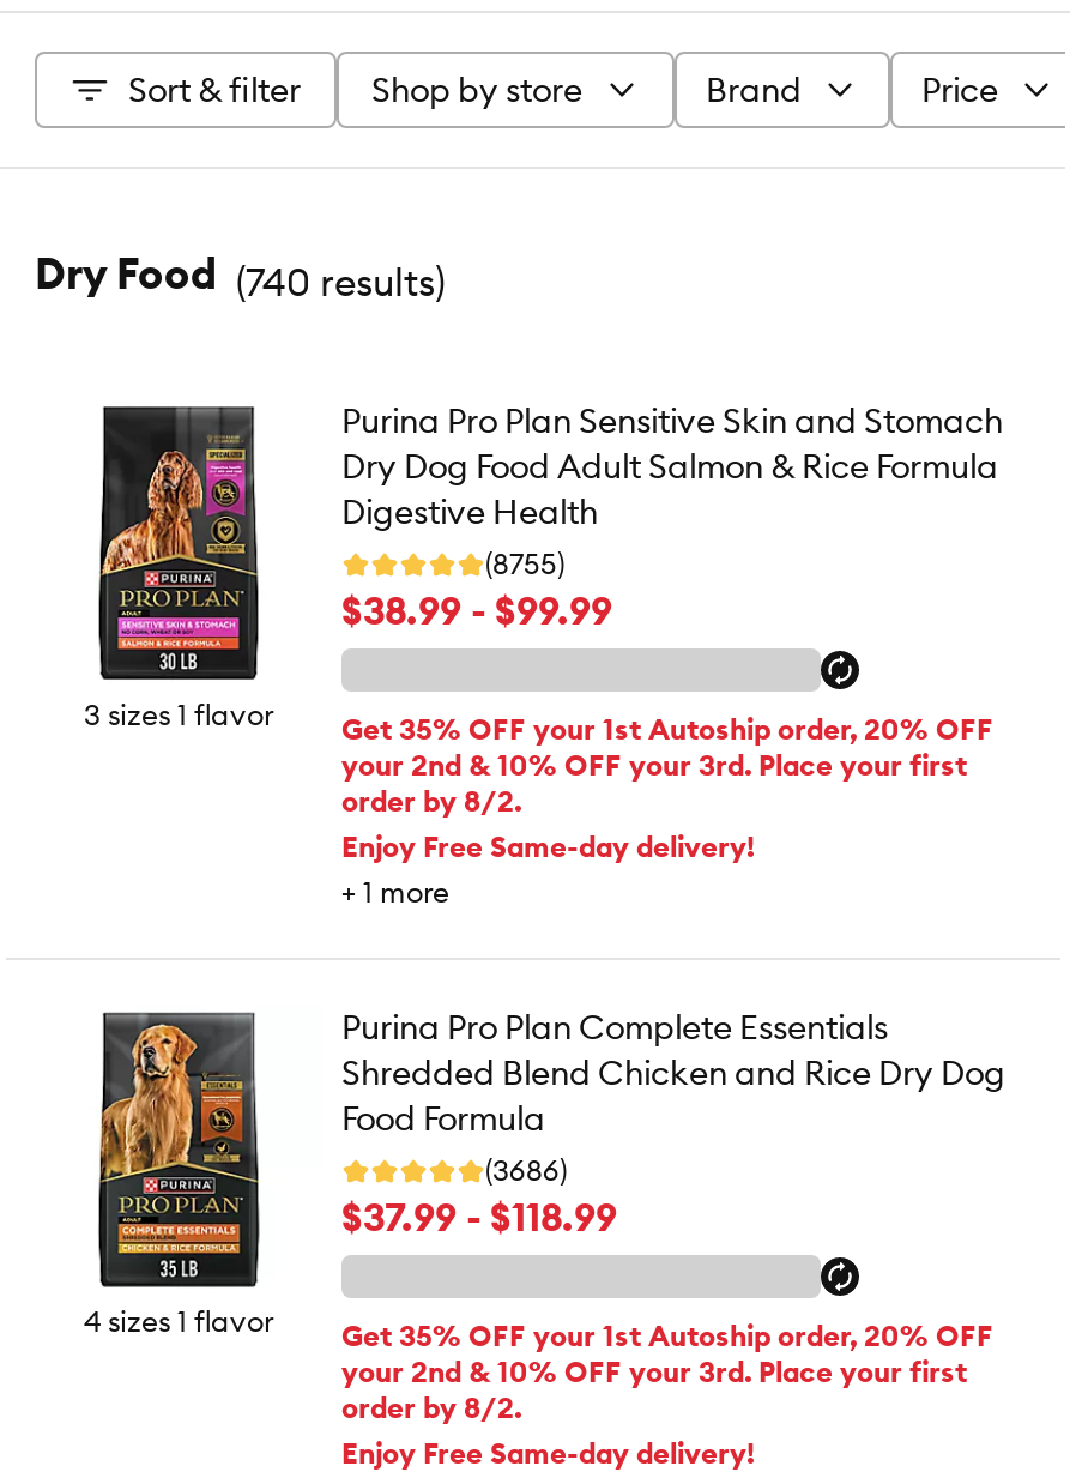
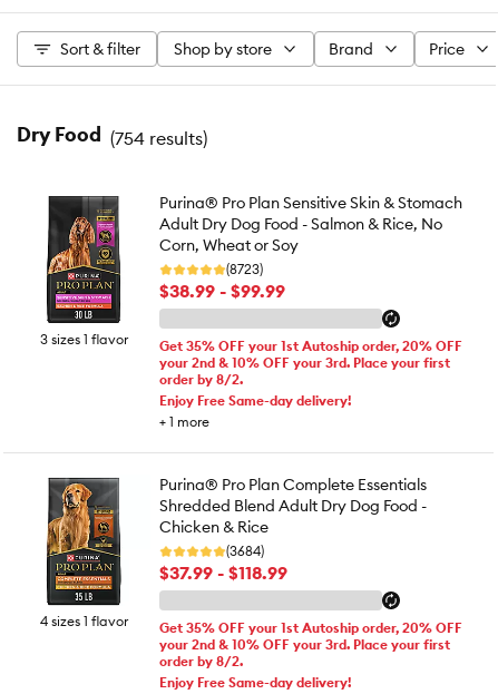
- Dry Food (740 results)
+ Dry Food (754 results)

- Purina Pro Plan Sensitive Skin and Stomach
- Dry Dog Food Adult Salmon & Rice Formula
- Digestive Health
- (8755)
+ Purina® Pro Plan Sensitive Skin & Stomach
+ Adult Dry Dog Food - Salmon & Rice, No
+ Corn, Wheat or Soy
+ (8723)

- Purina Pro Plan Complete Essentials
- Shredded Blend Chicken and Rice Dry Dog
- Food Formula
- (3686)
+ Purina® Pro Plan Complete Essentials
+ Shredded Blend Adult Dry Dog Food -
+ Chicken & Rice
+ (3684)
